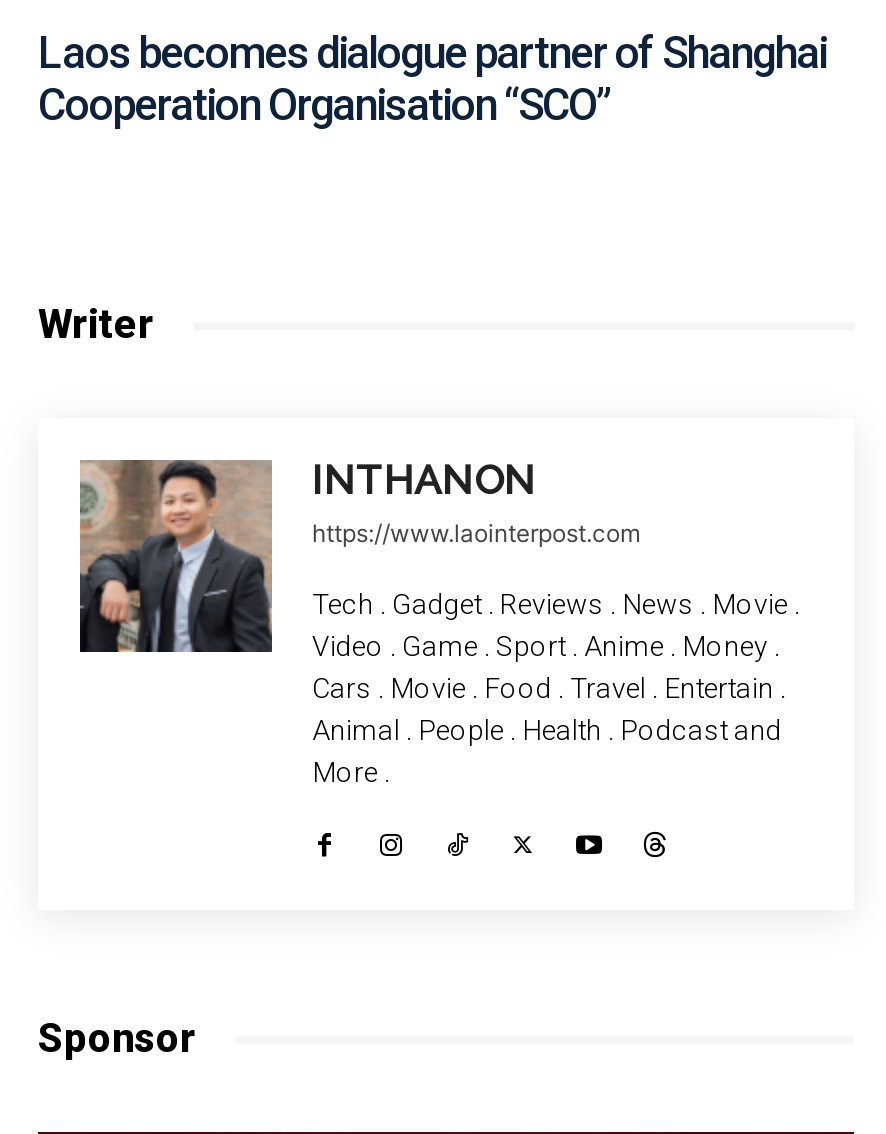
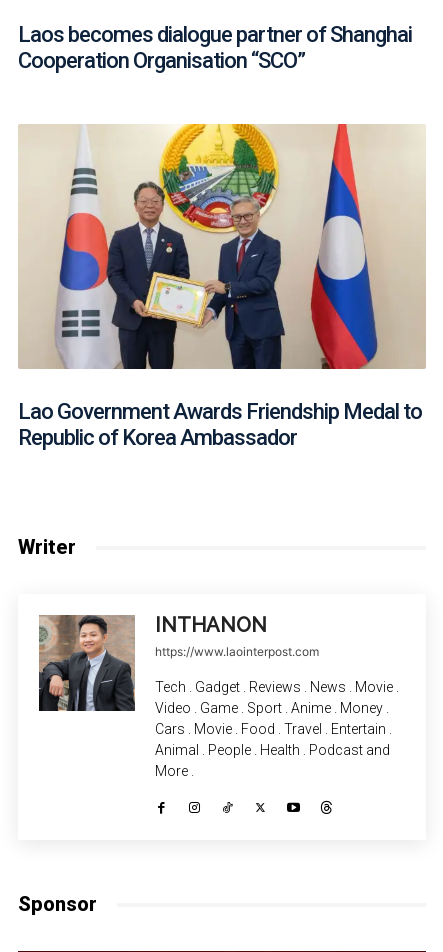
+ [image]
+ Lao Government Awards Friendship Medal to
+ Republic of Korea Ambassador
